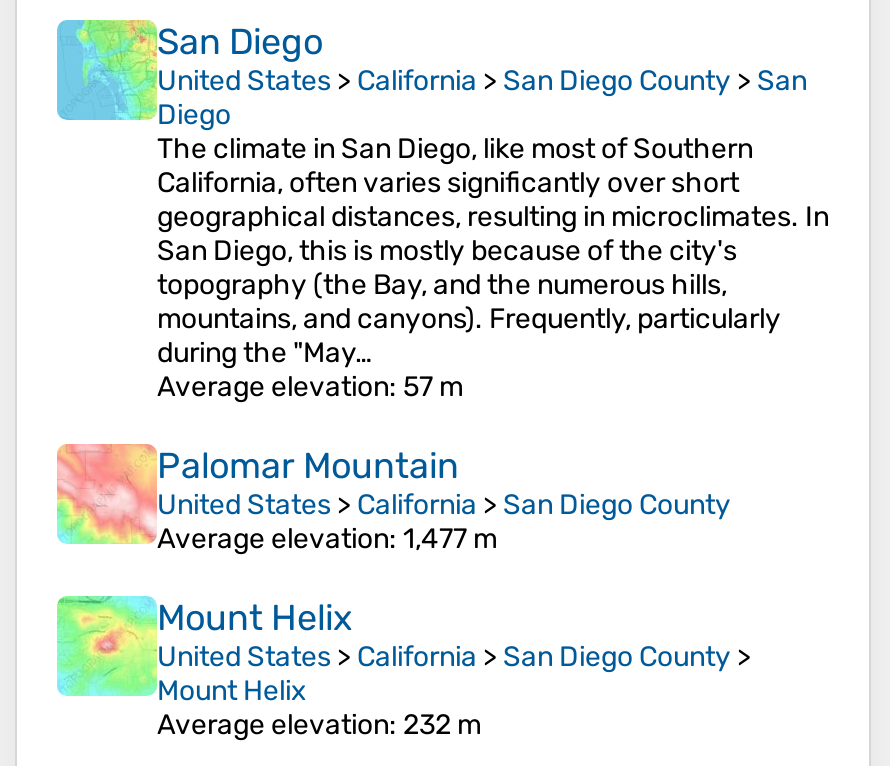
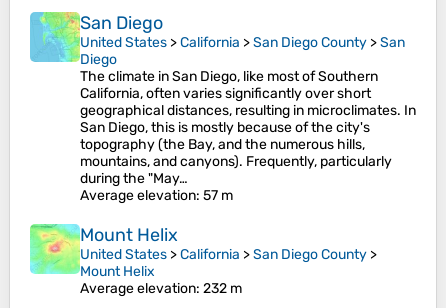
- [image]
- Palomar Mountain
- United States > California > San Diego County
- Average elevation: 1,477 m
